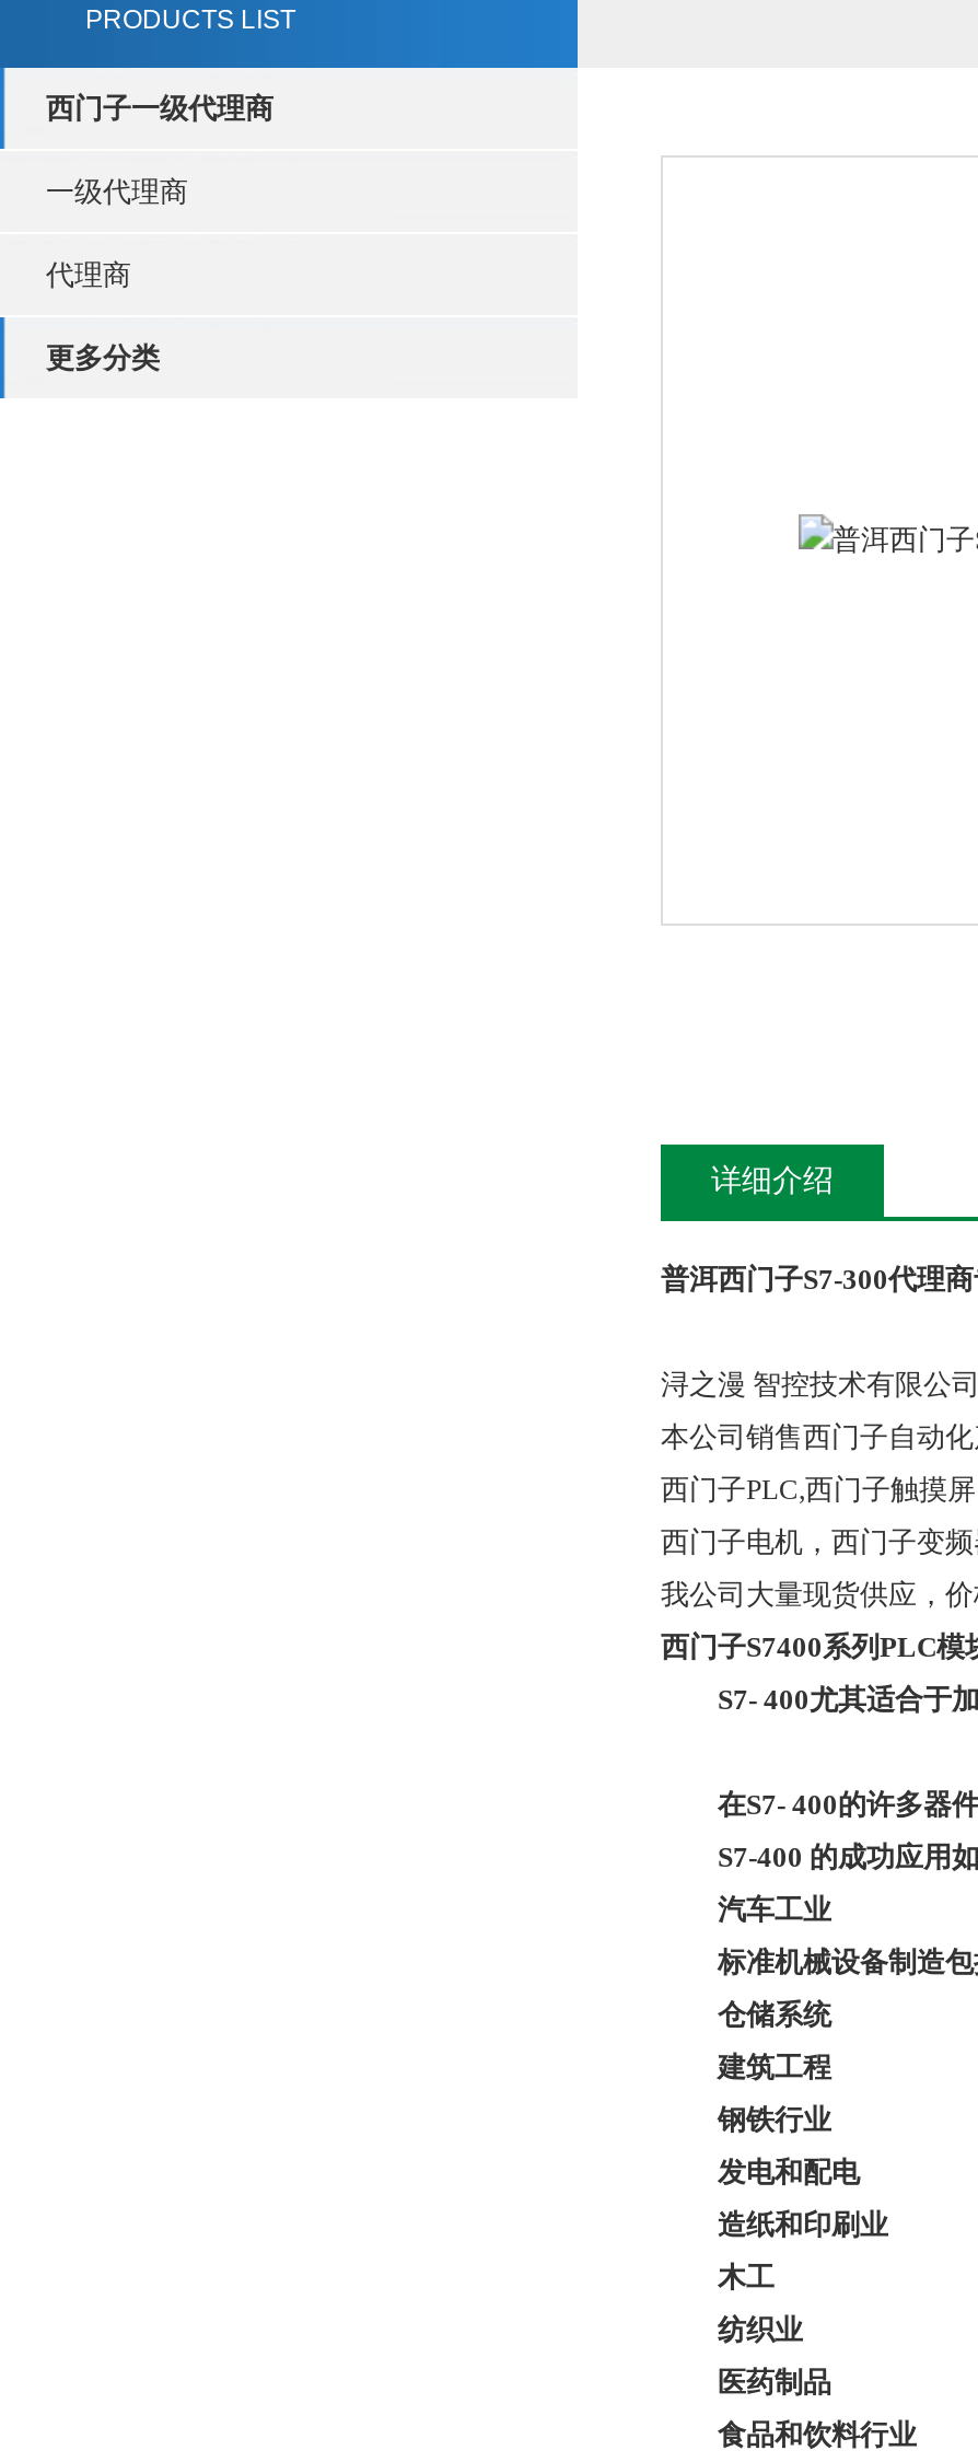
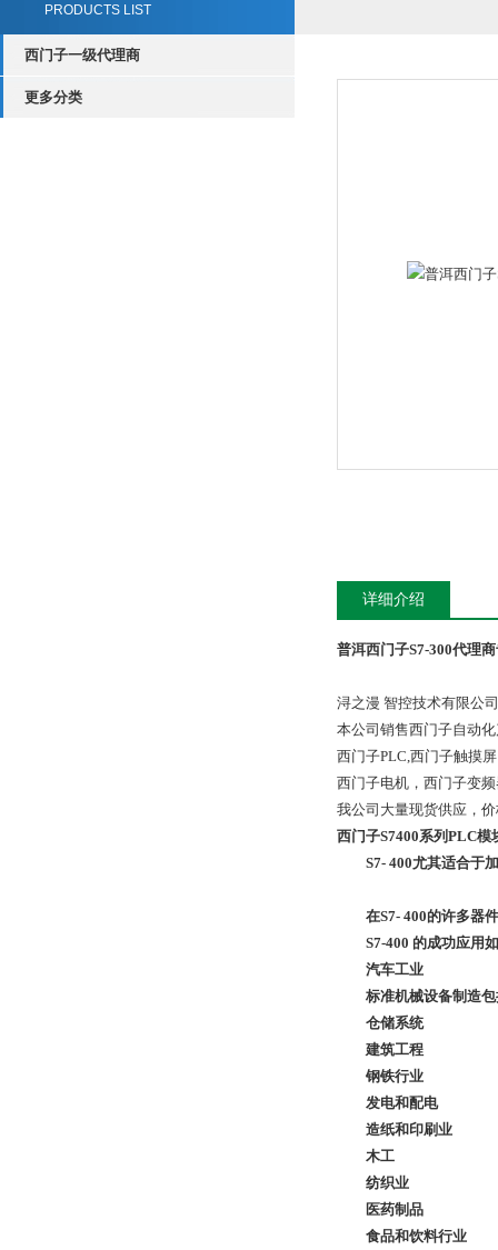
- 一级代理商
- 代理商

moved up: 更多分类
